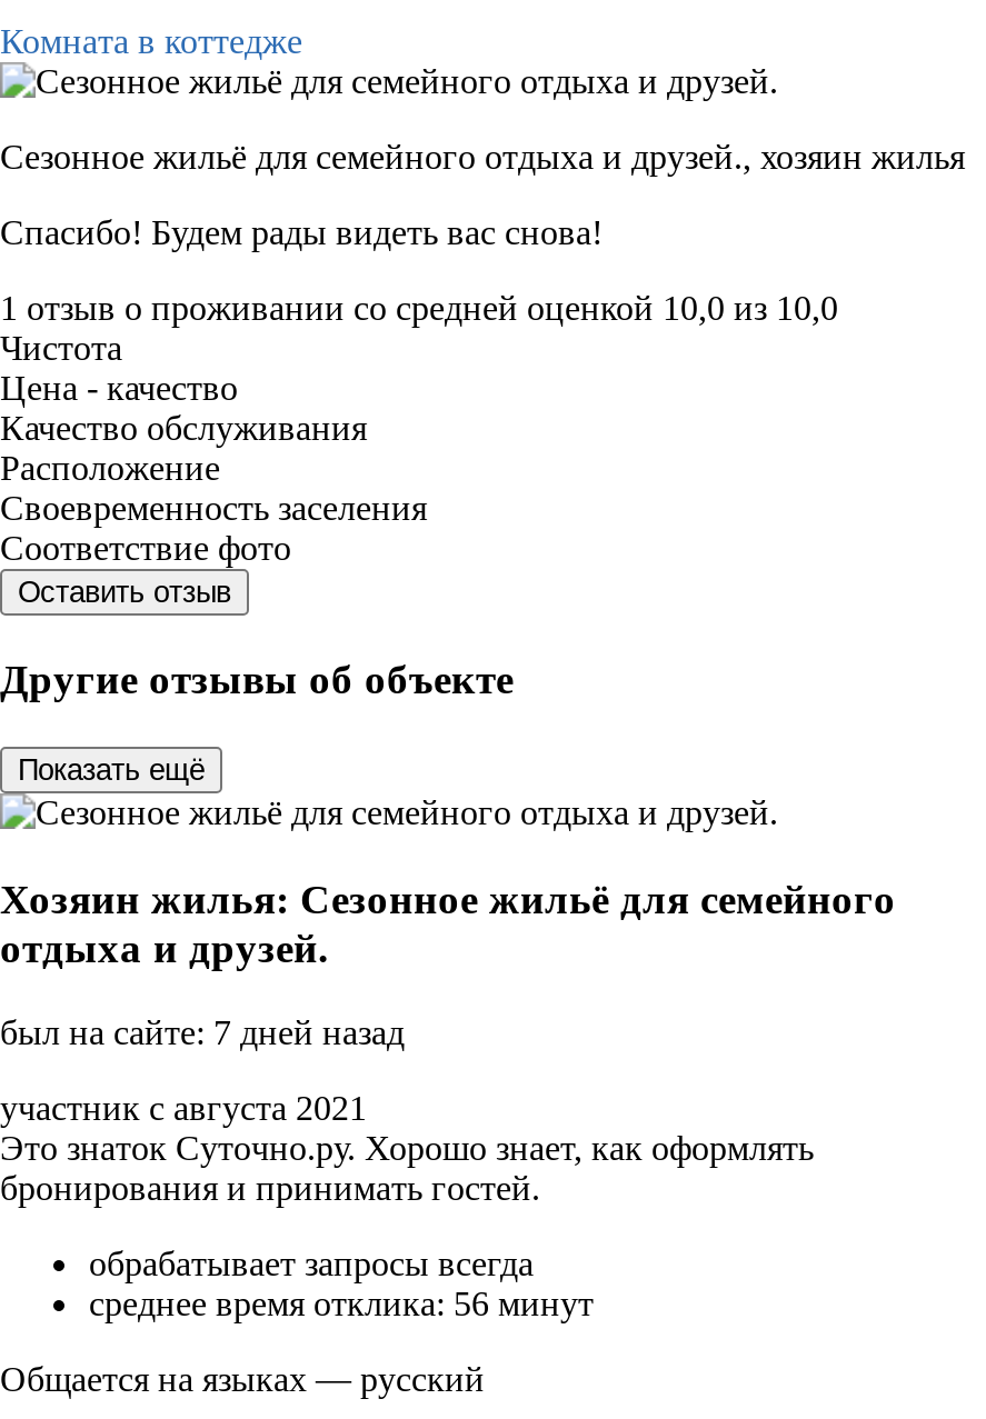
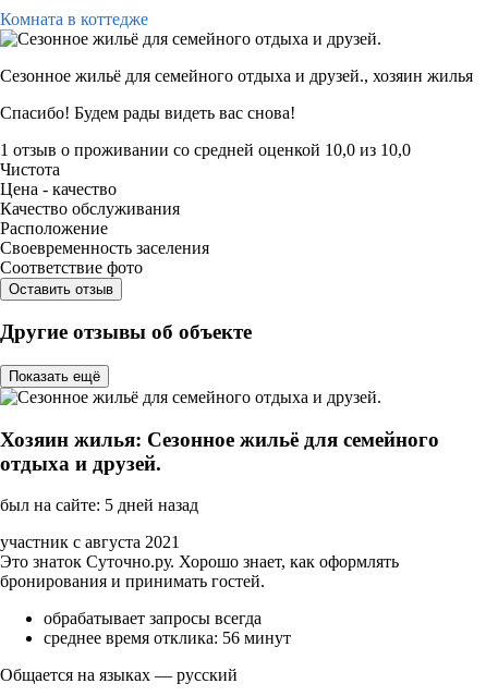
- был на сайте: 7 дней назад
+ был на сайте: 5 дней назад
